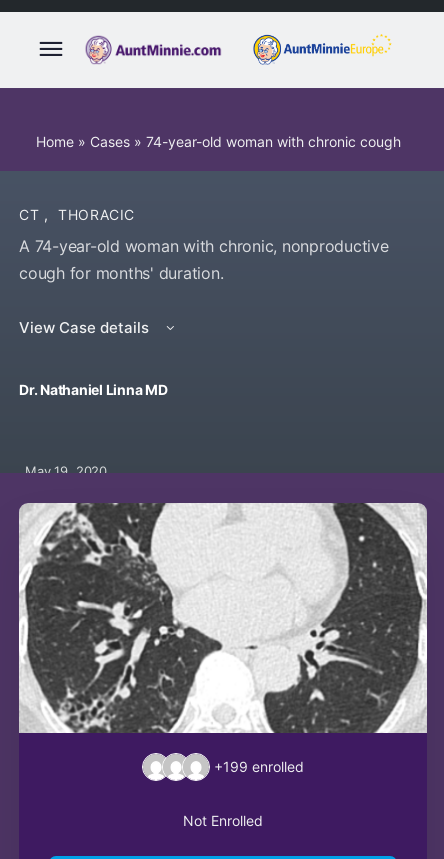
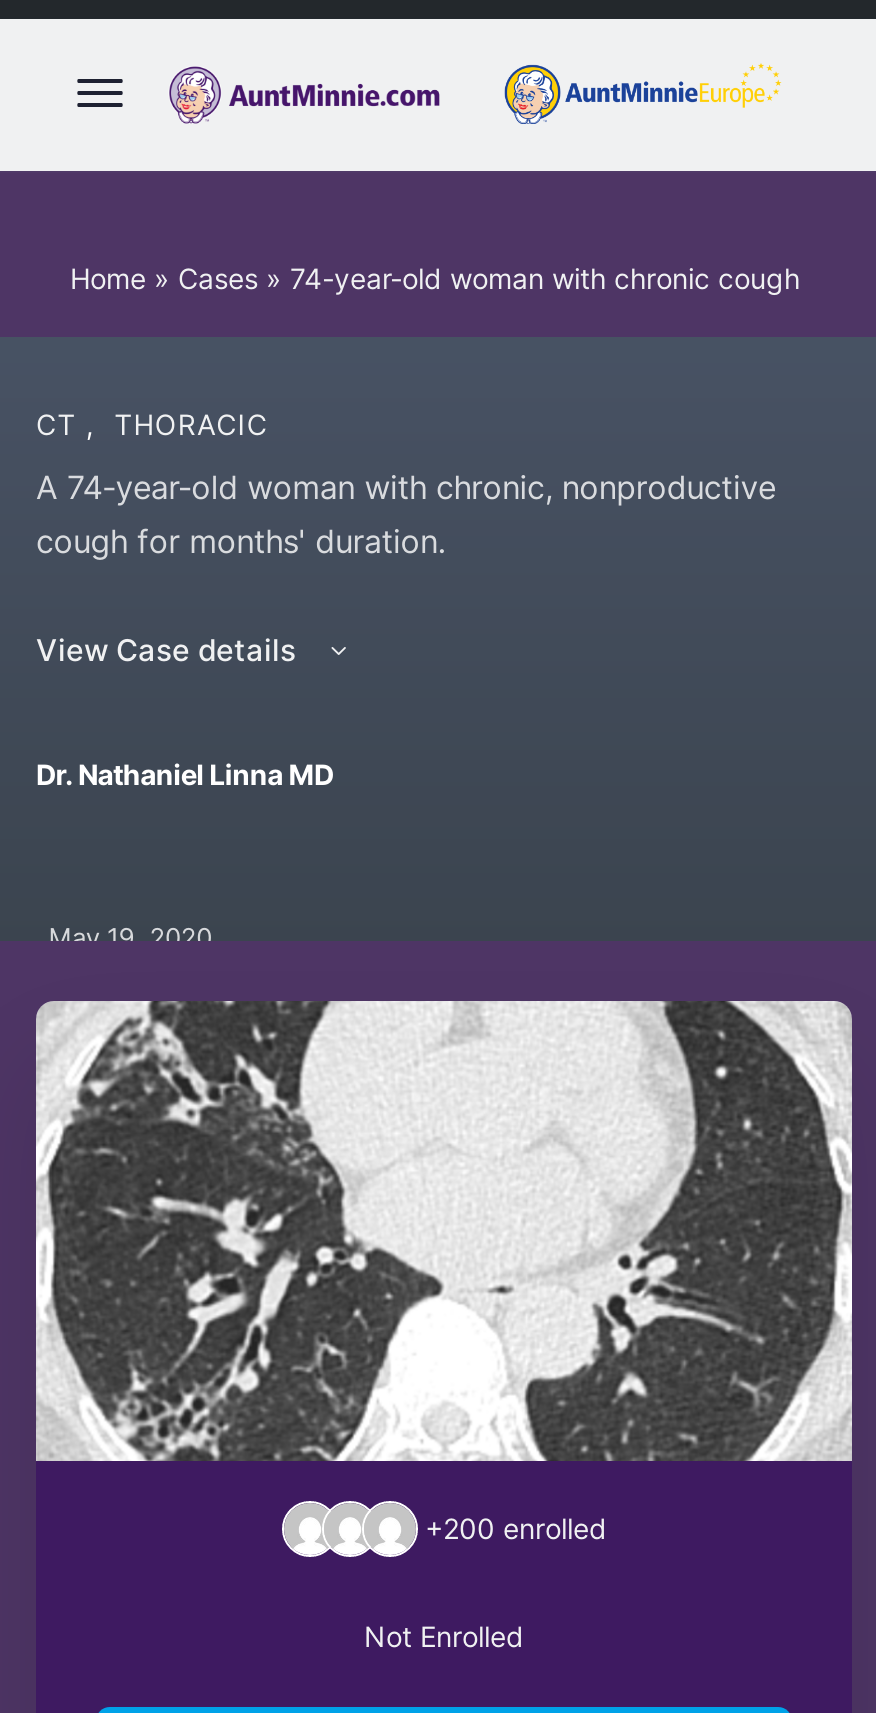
- +199 enrolled
+ +200 enrolled
